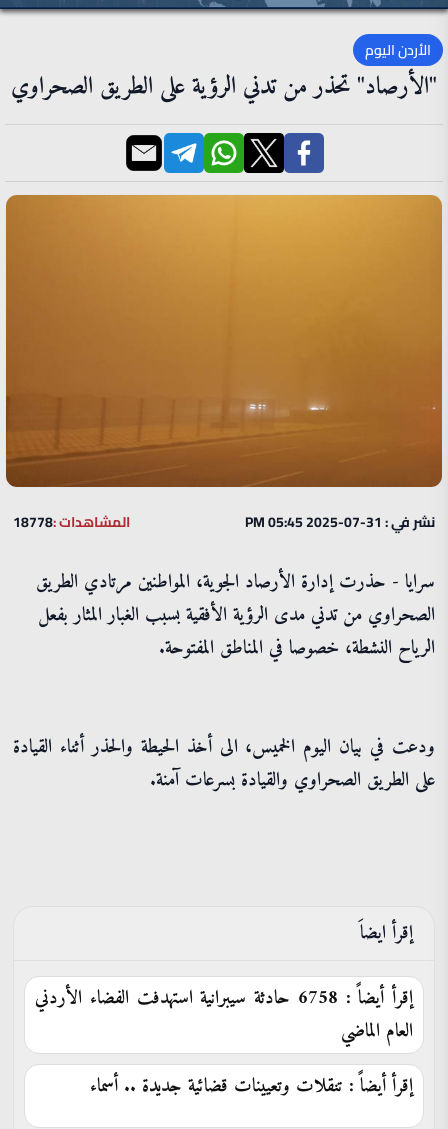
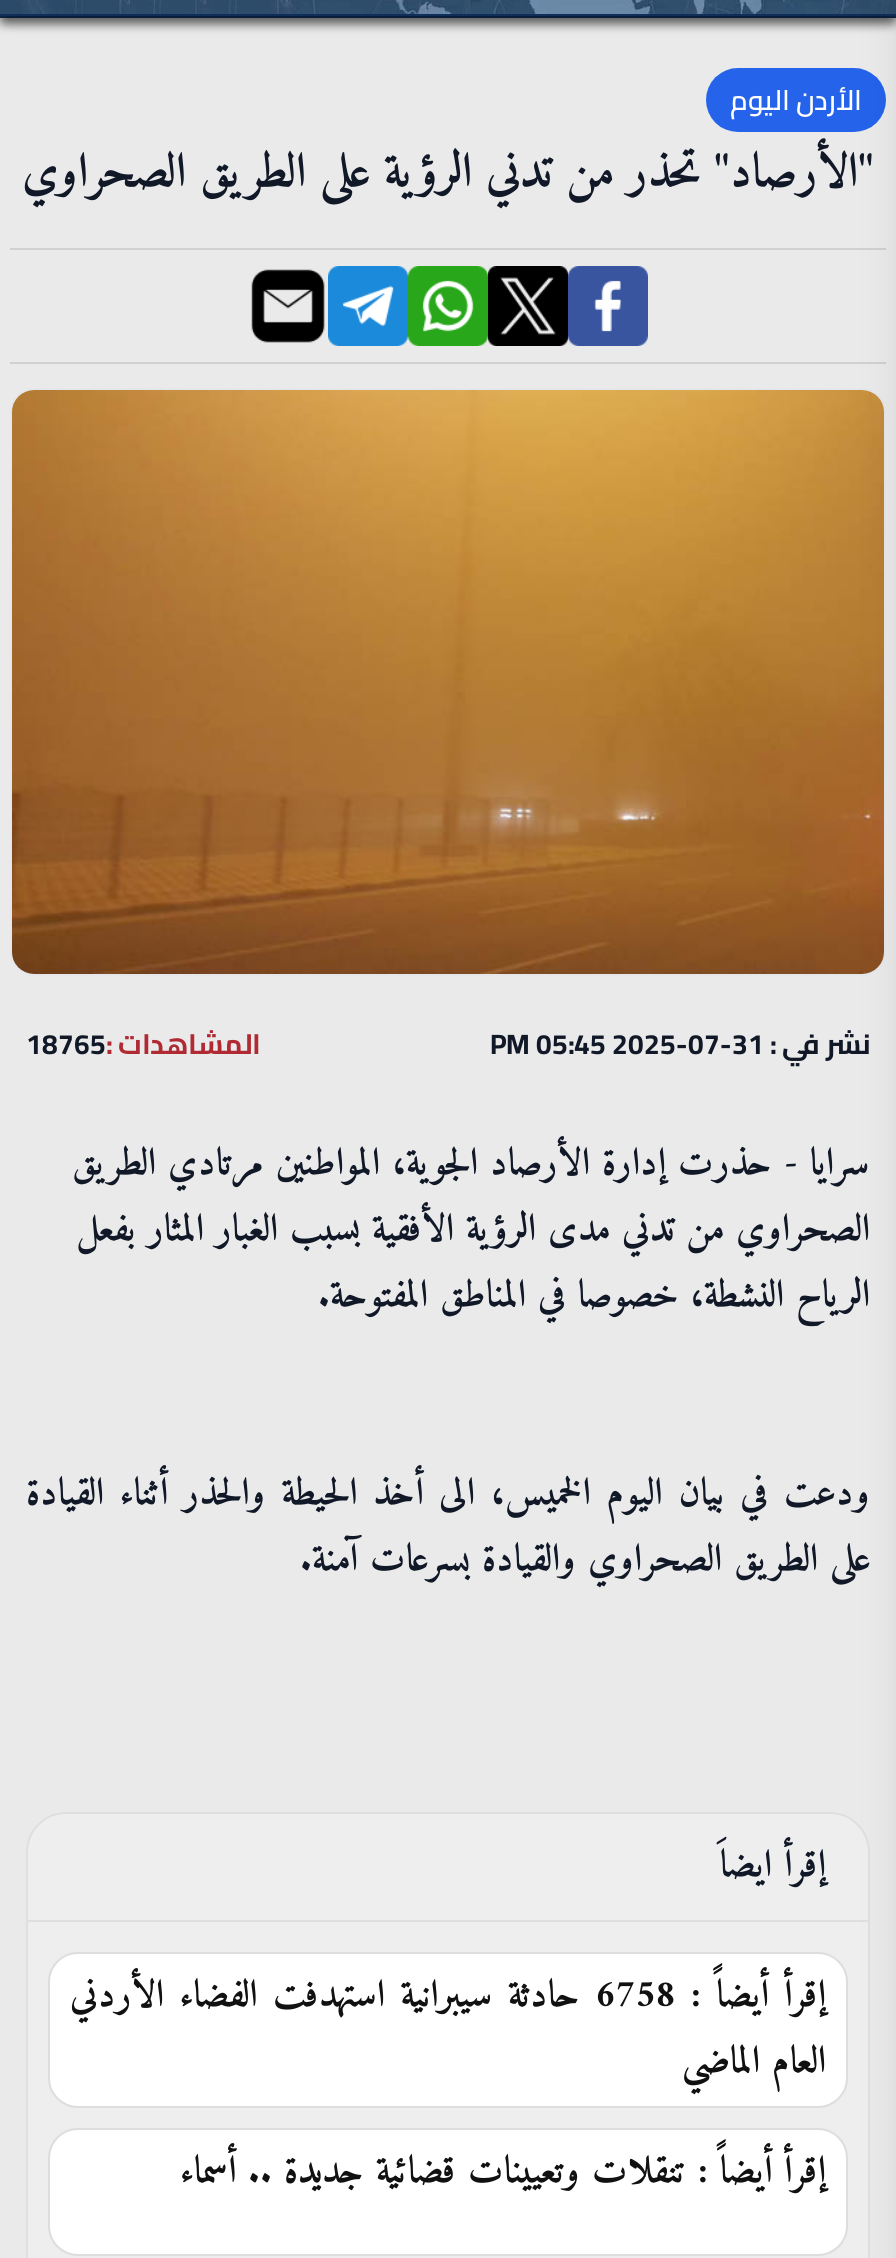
- المشاهدات :18778
+ المشاهدات :18765
